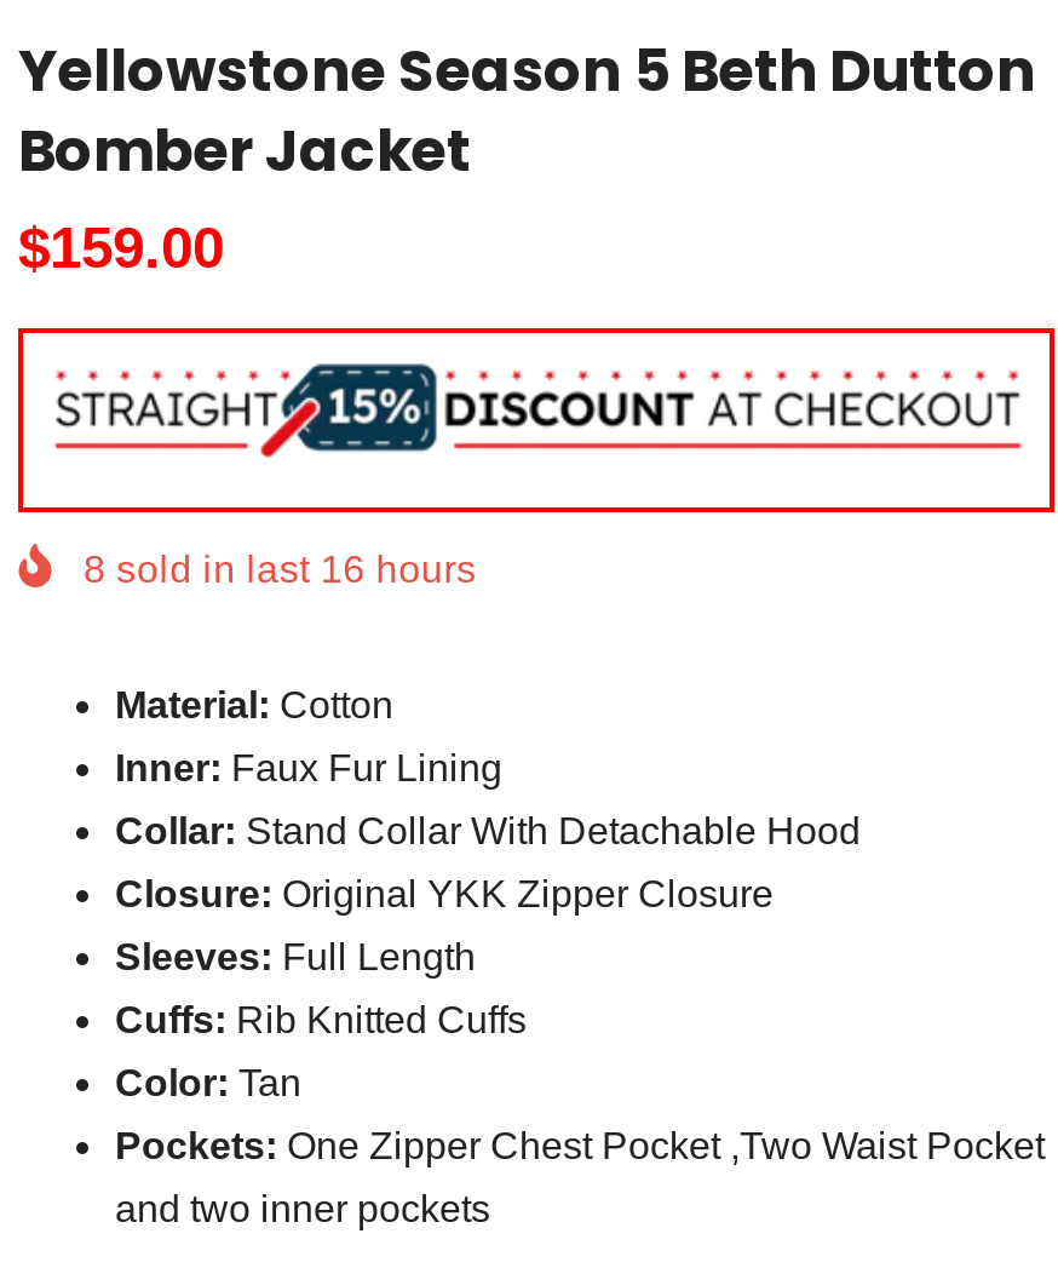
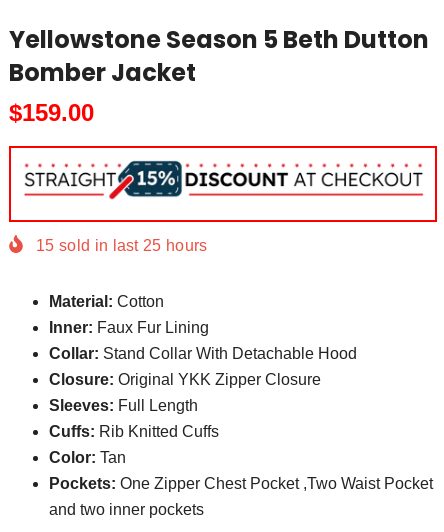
- 8 sold in last 16 hours
+ 15 sold in last 25 hours
